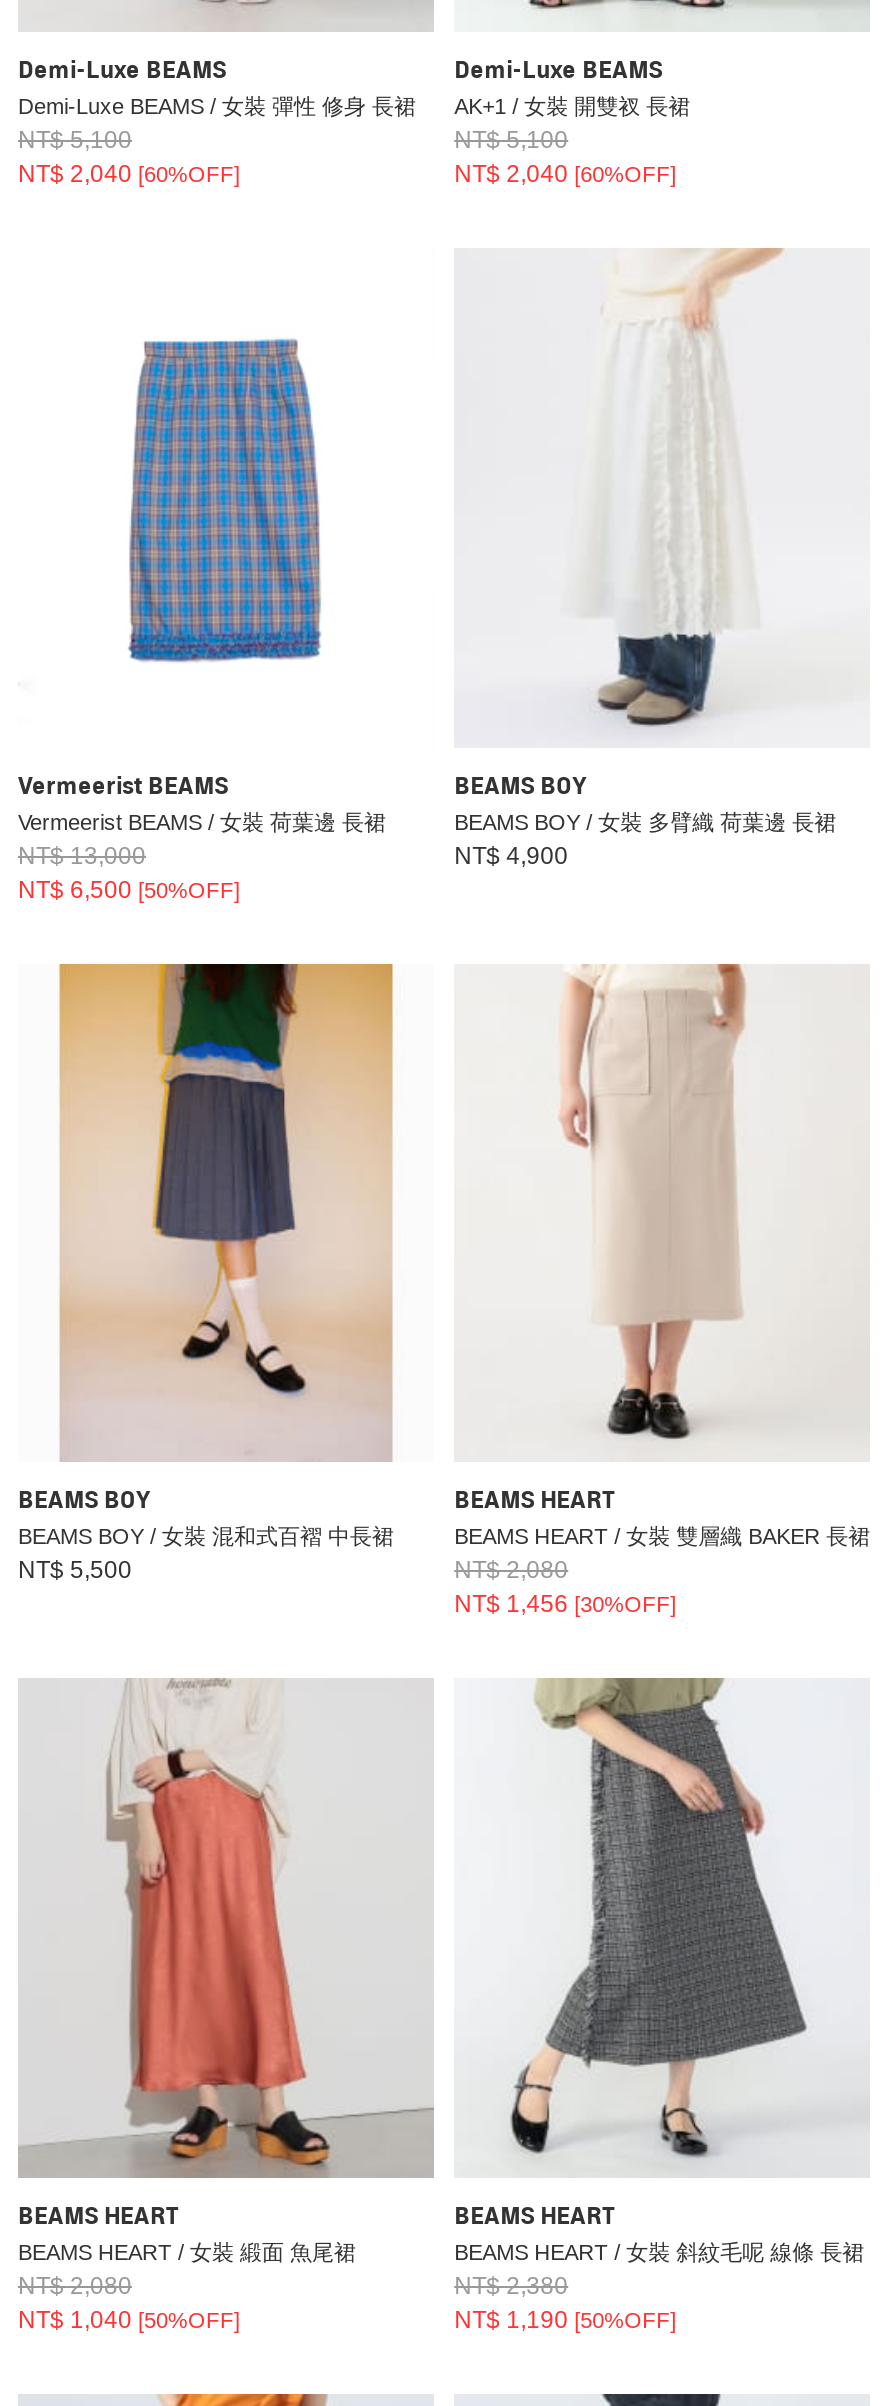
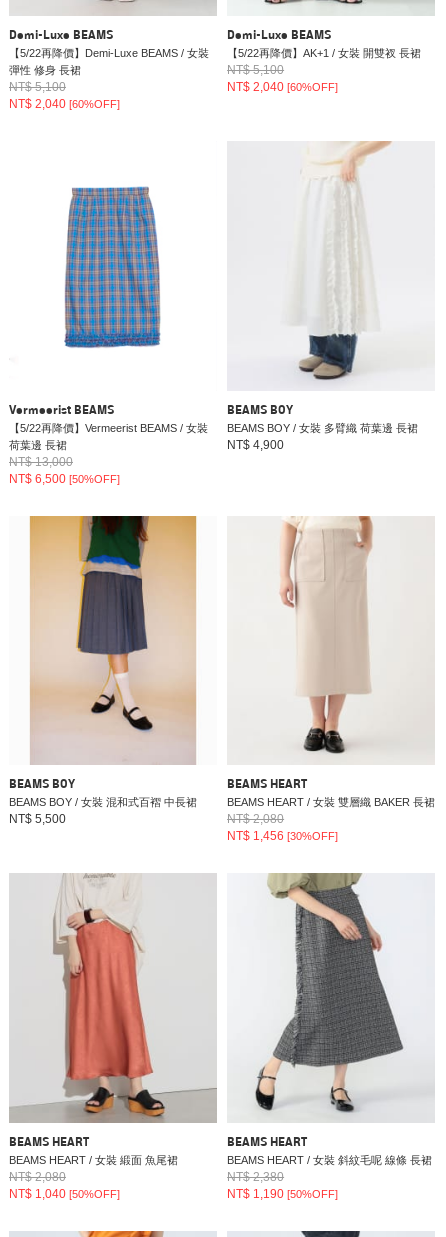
- Demi-Luxe BEAMS / 女裝 彈性 修身 長裙
+ 【5/22再降價】Demi-Luxe BEAMS / 女裝
+ 彈性 修身 長裙

- AK+1 / 女裝 開雙衩 長裙
+ 【5/22再降價】AK+1 / 女裝 開雙衩 長裙

- Vermeerist BEAMS / 女裝 荷葉邊 長裙
+ 【5/22再降價】Vermeerist BEAMS / 女裝
+ 荷葉邊 長裙
